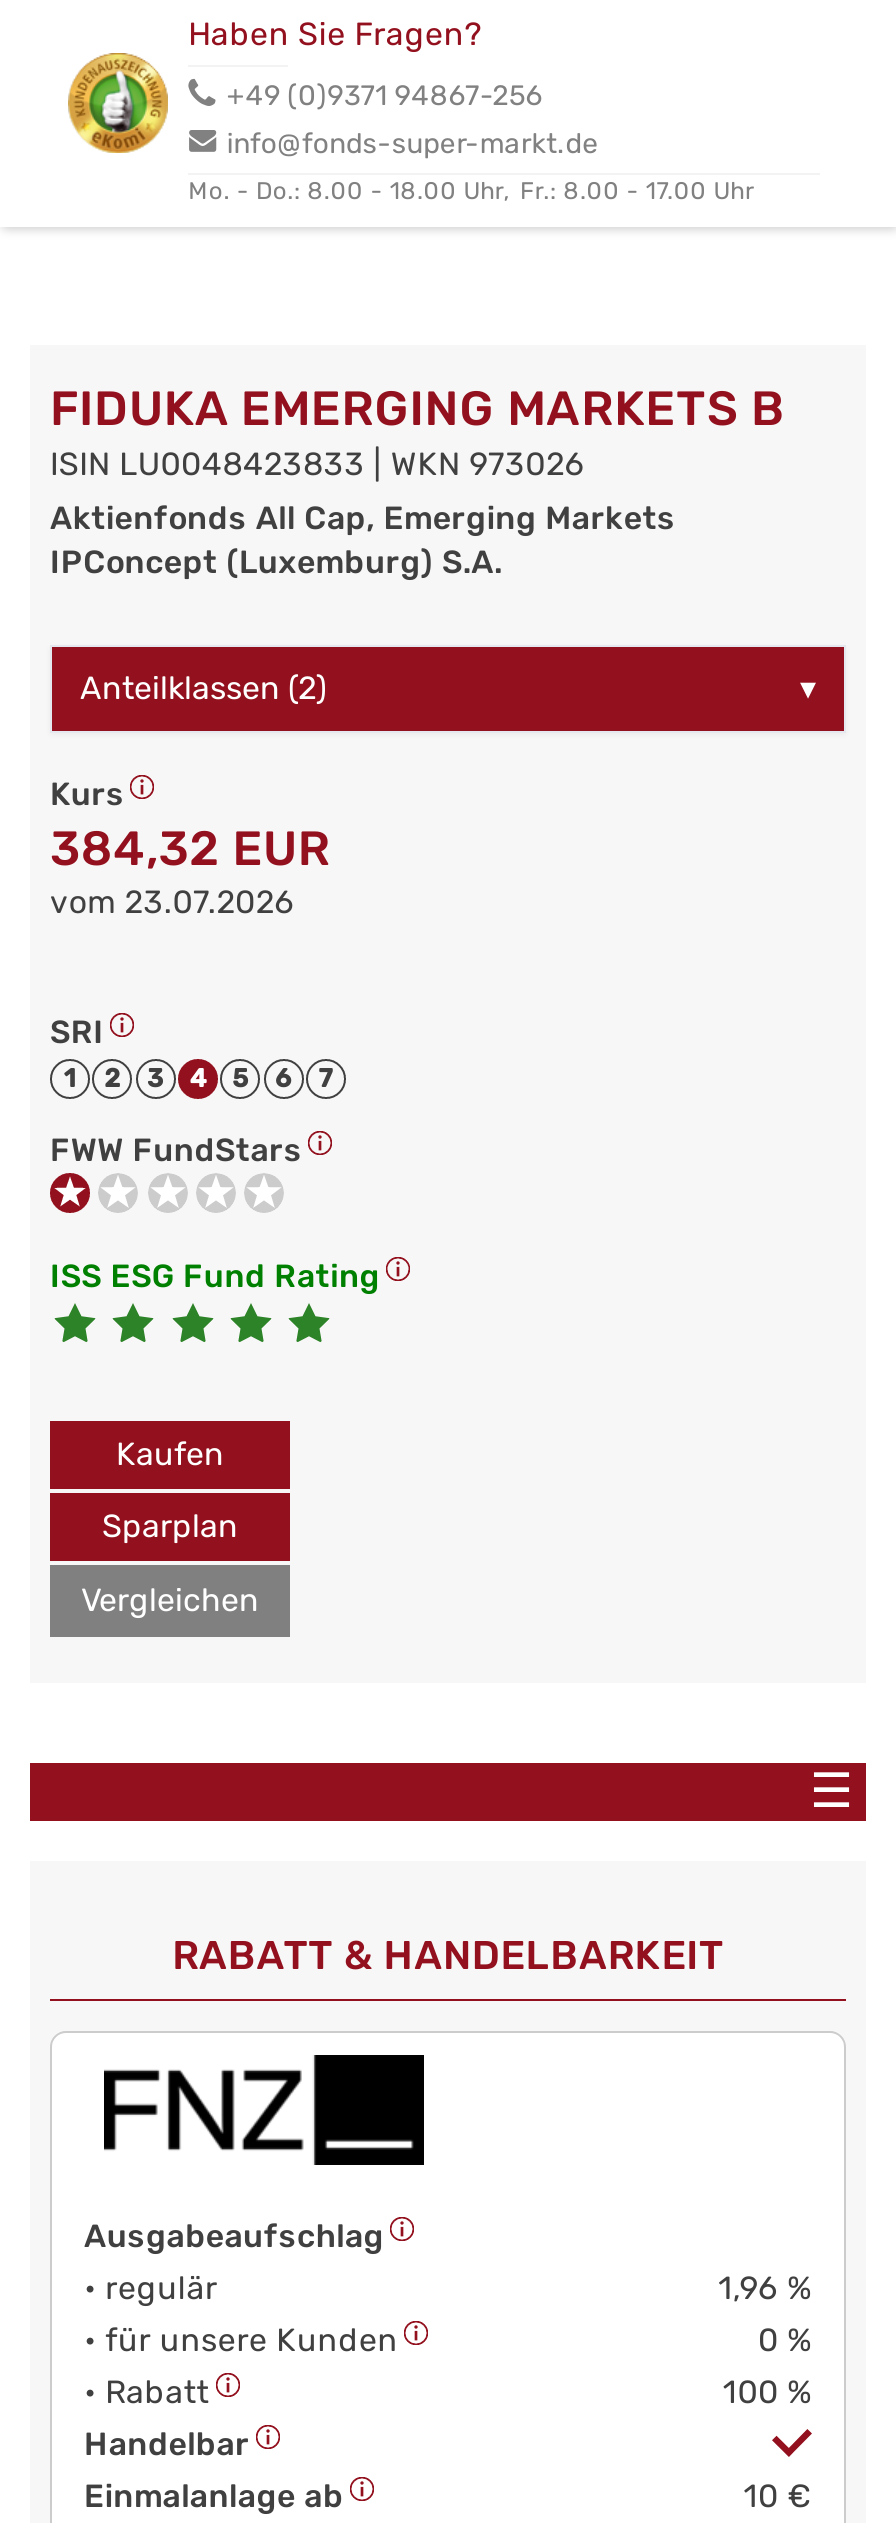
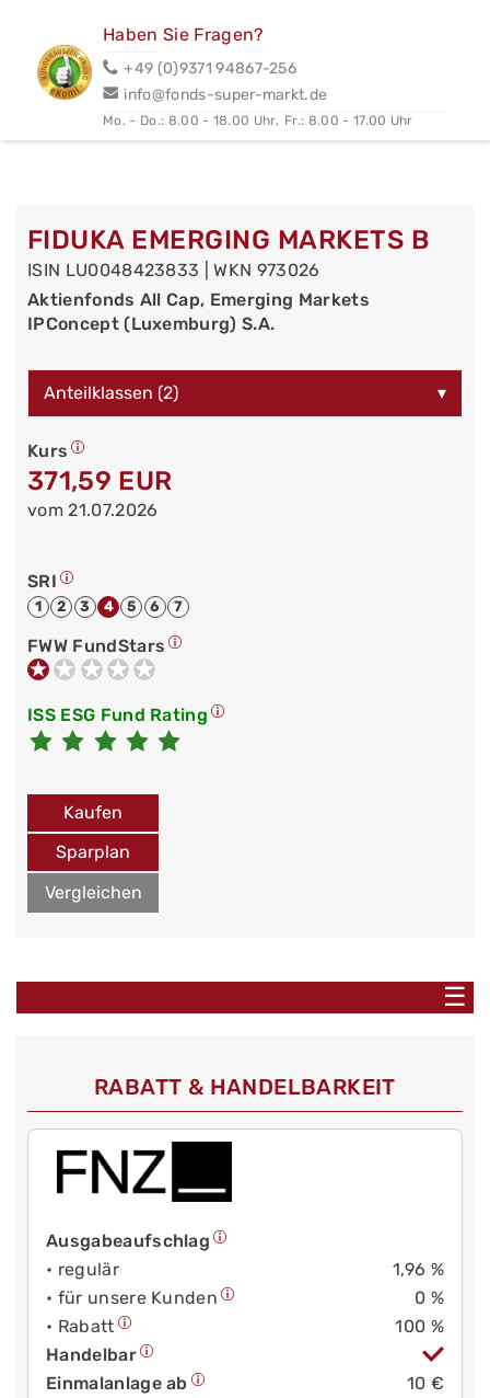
- 384,32 EUR
+ 371,59 EUR

- vom 23.07.2026
+ vom 21.07.2026
